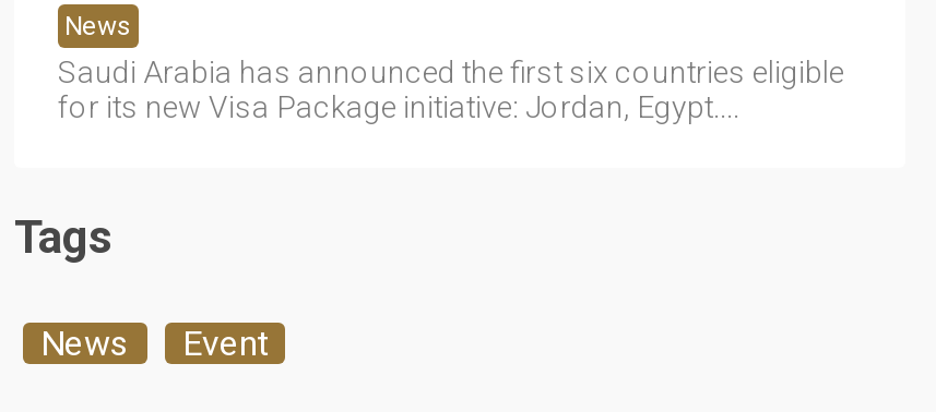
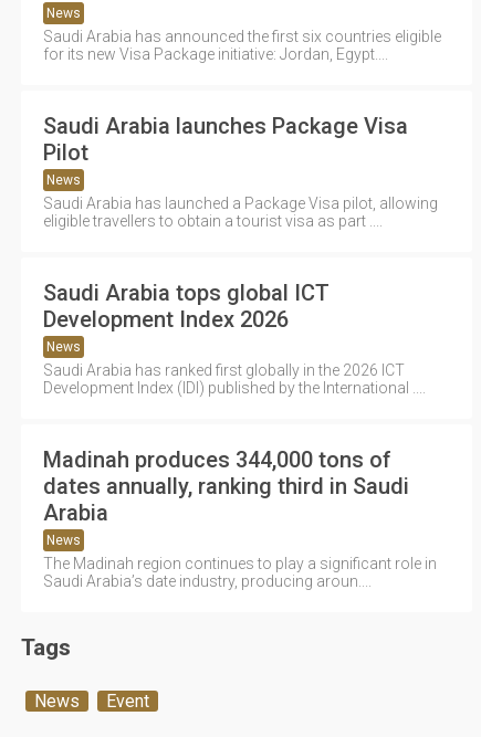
+ Saudi Arabia launches Package Visa
+ Pilot
+ News
+ Saudi Arabia has launched a Package Visa pilot, allowing
+ eligible travellers to obtain a tourist visa as part ....
+ Saudi Arabia tops global ICT
+ Development Index 2026
+ News
+ Saudi Arabia has ranked first globally in the 2026 ICT
+ Development Index (IDI) published by the International ....
+ Madinah produces 344,000 tons of
+ dates annually, ranking third in Saudi
+ Arabia
+ News
+ The Madinah region continues to play a significant role in
+ Saudi Arabia’s date industry, producing aroun....
